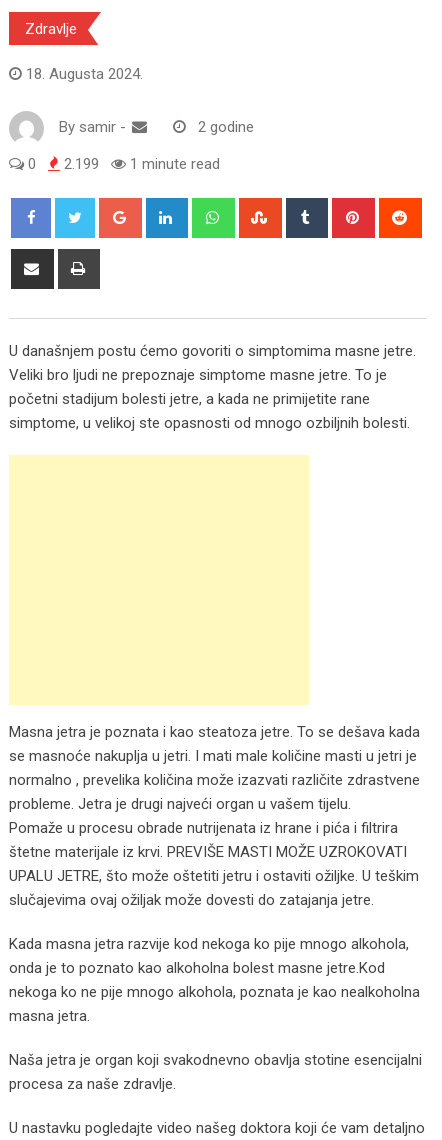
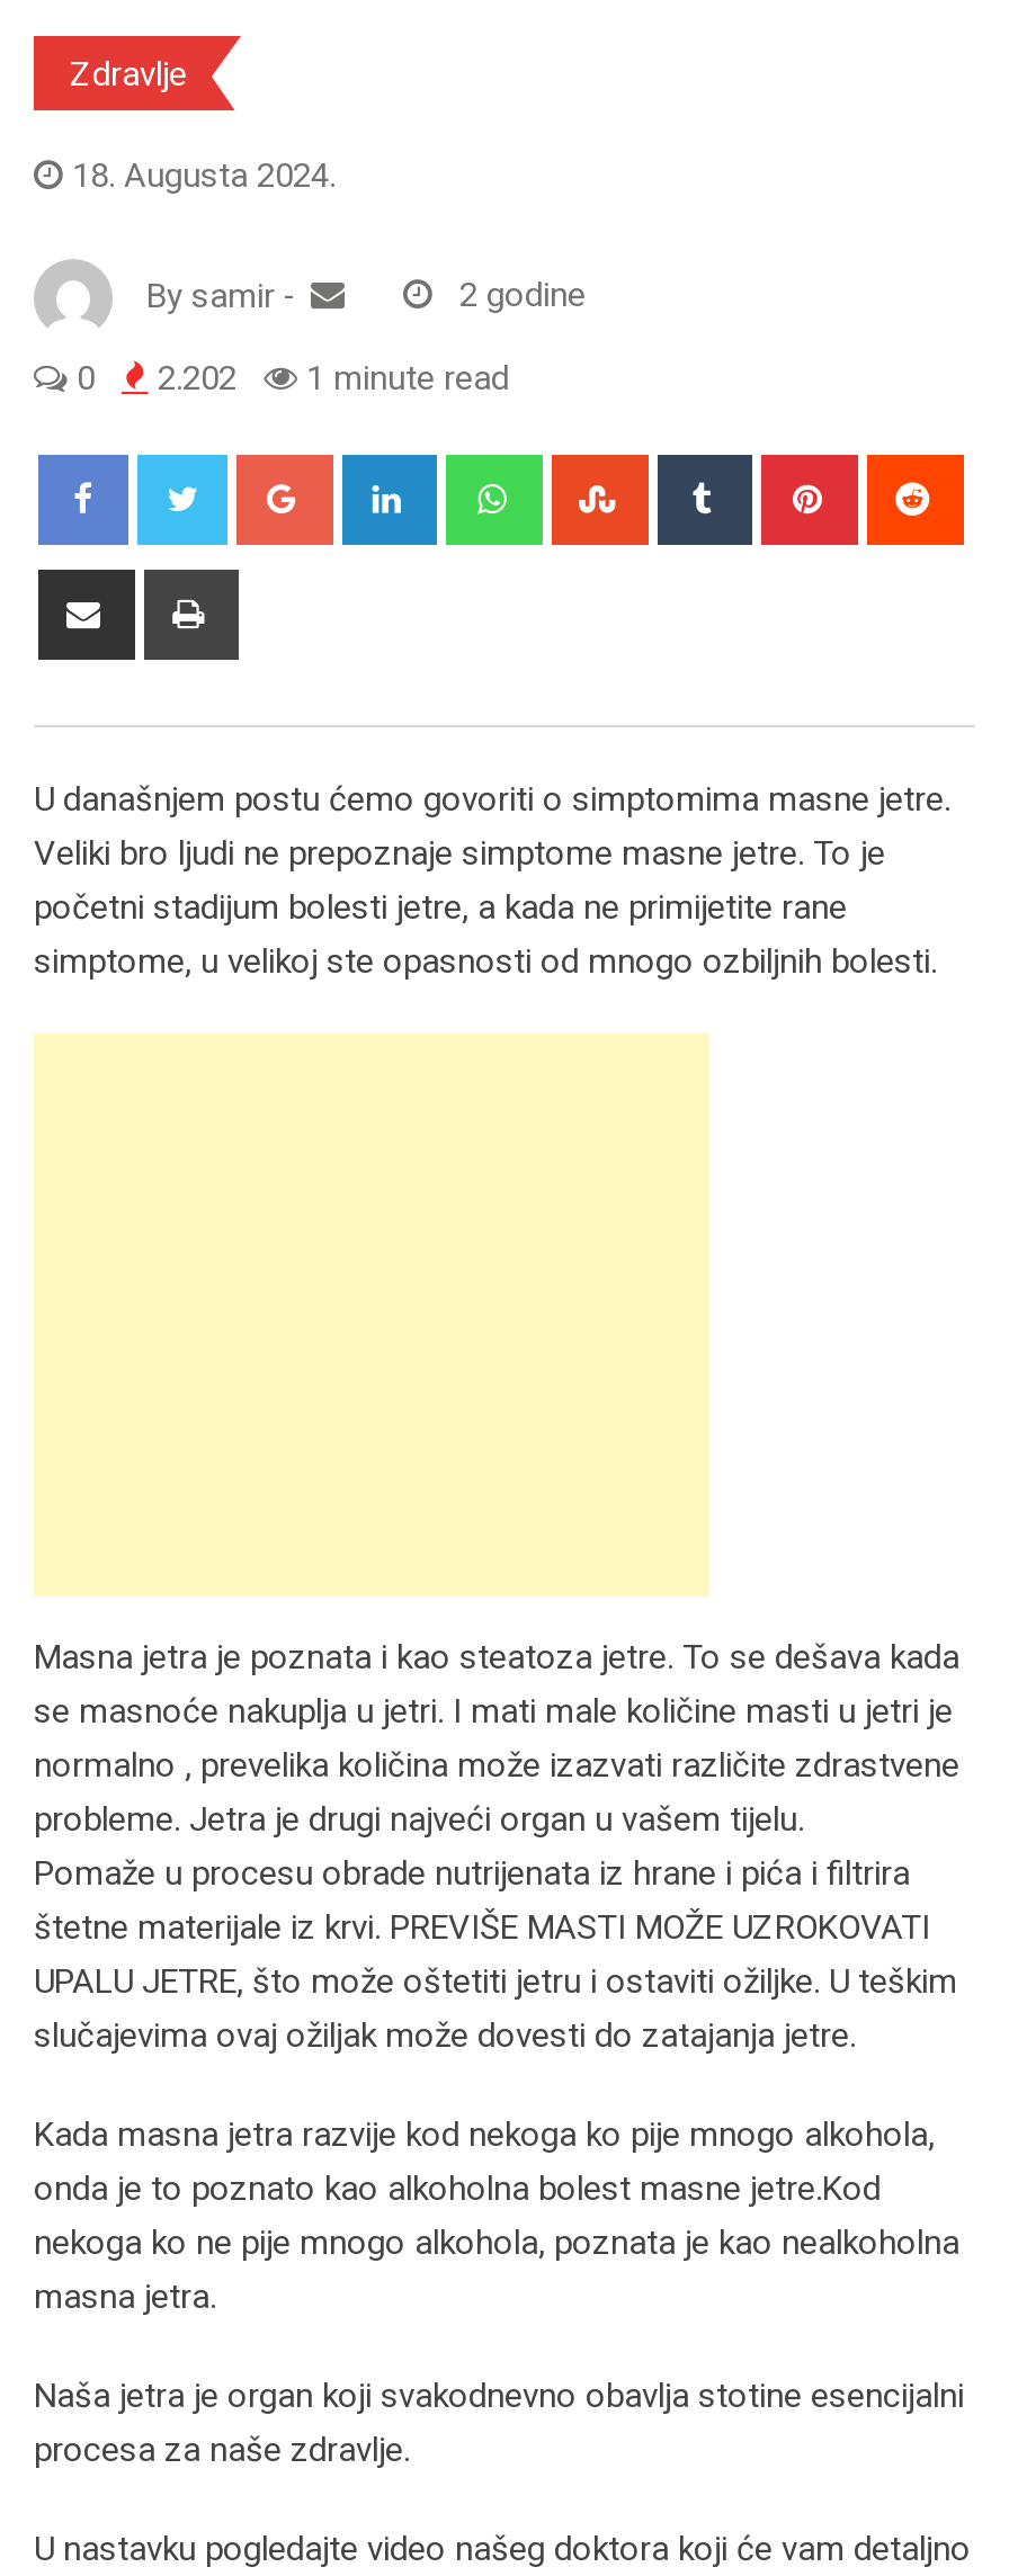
- 0 2.199 1 minute read
+ 0 2.202 1 minute read
